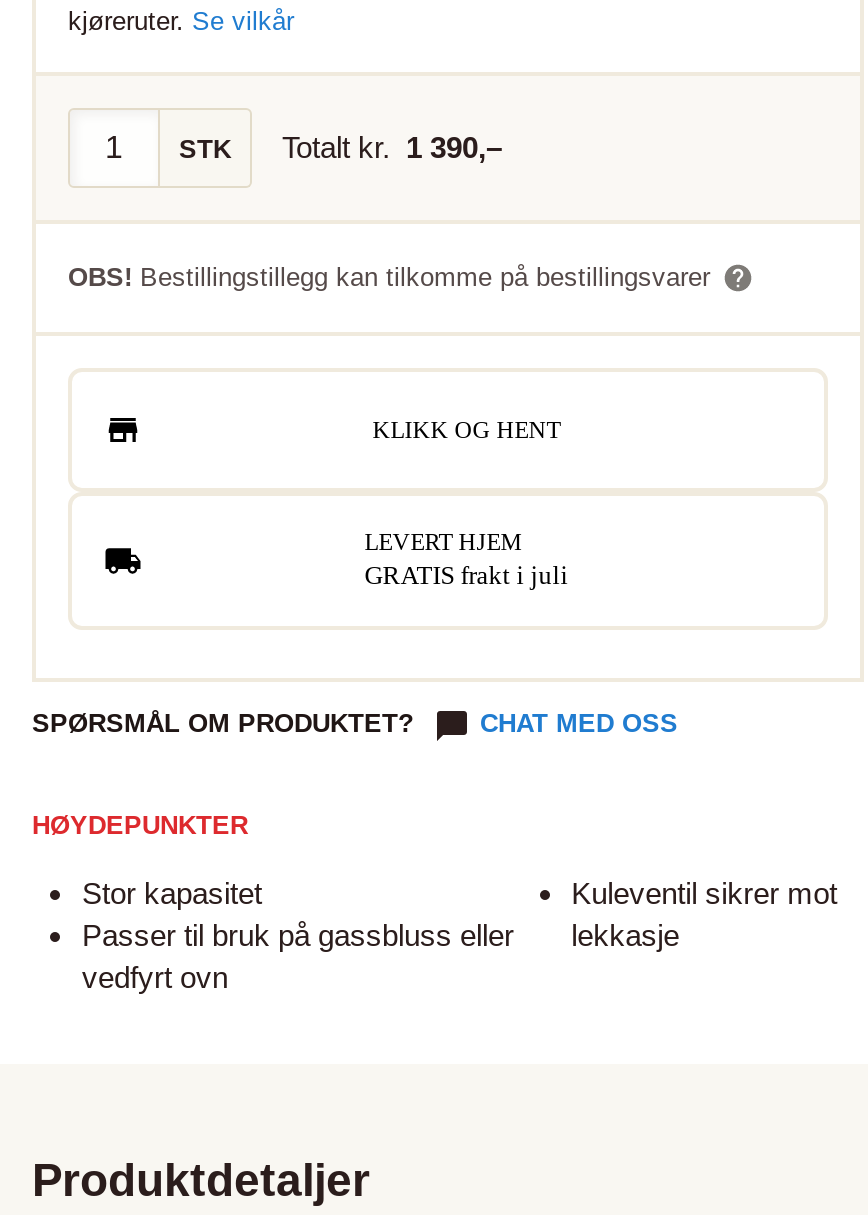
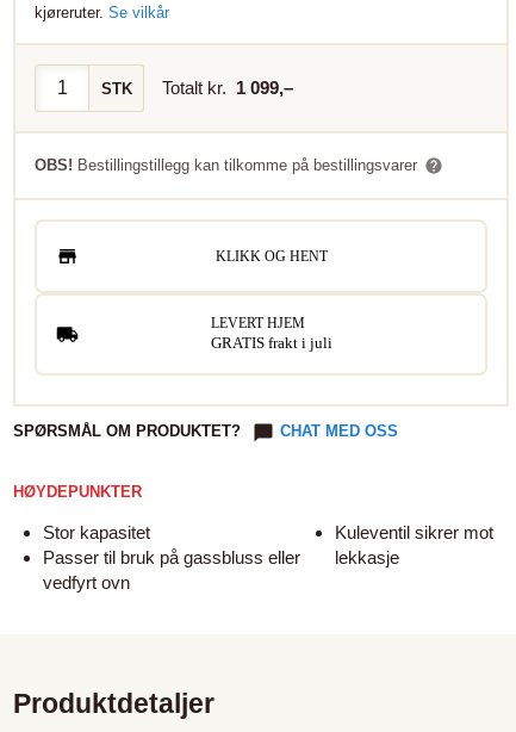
- STK Totalt kr. 1 390,–
+ STK Totalt kr. 1 099,–
